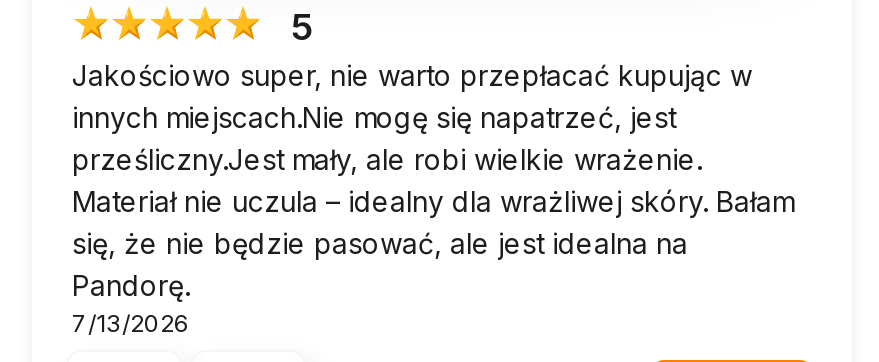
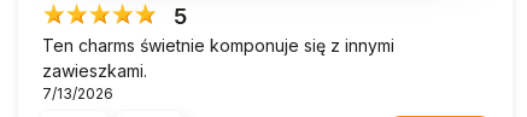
- Jakościowo super, nie warto przepłacać kupując w
- innych miejscach.Nie mogę się napatrzeć, jest
- prześliczny.Jest mały, ale robi wielkie wrażenie.
- Materiał nie uczula – idealny dla wrażliwej skóry. Bałam
- się, że nie będzie pasować, ale jest idealna na
- Pandorę.
+ Ten charms świetnie komponuje się z innymi
+ zawieszkami.
